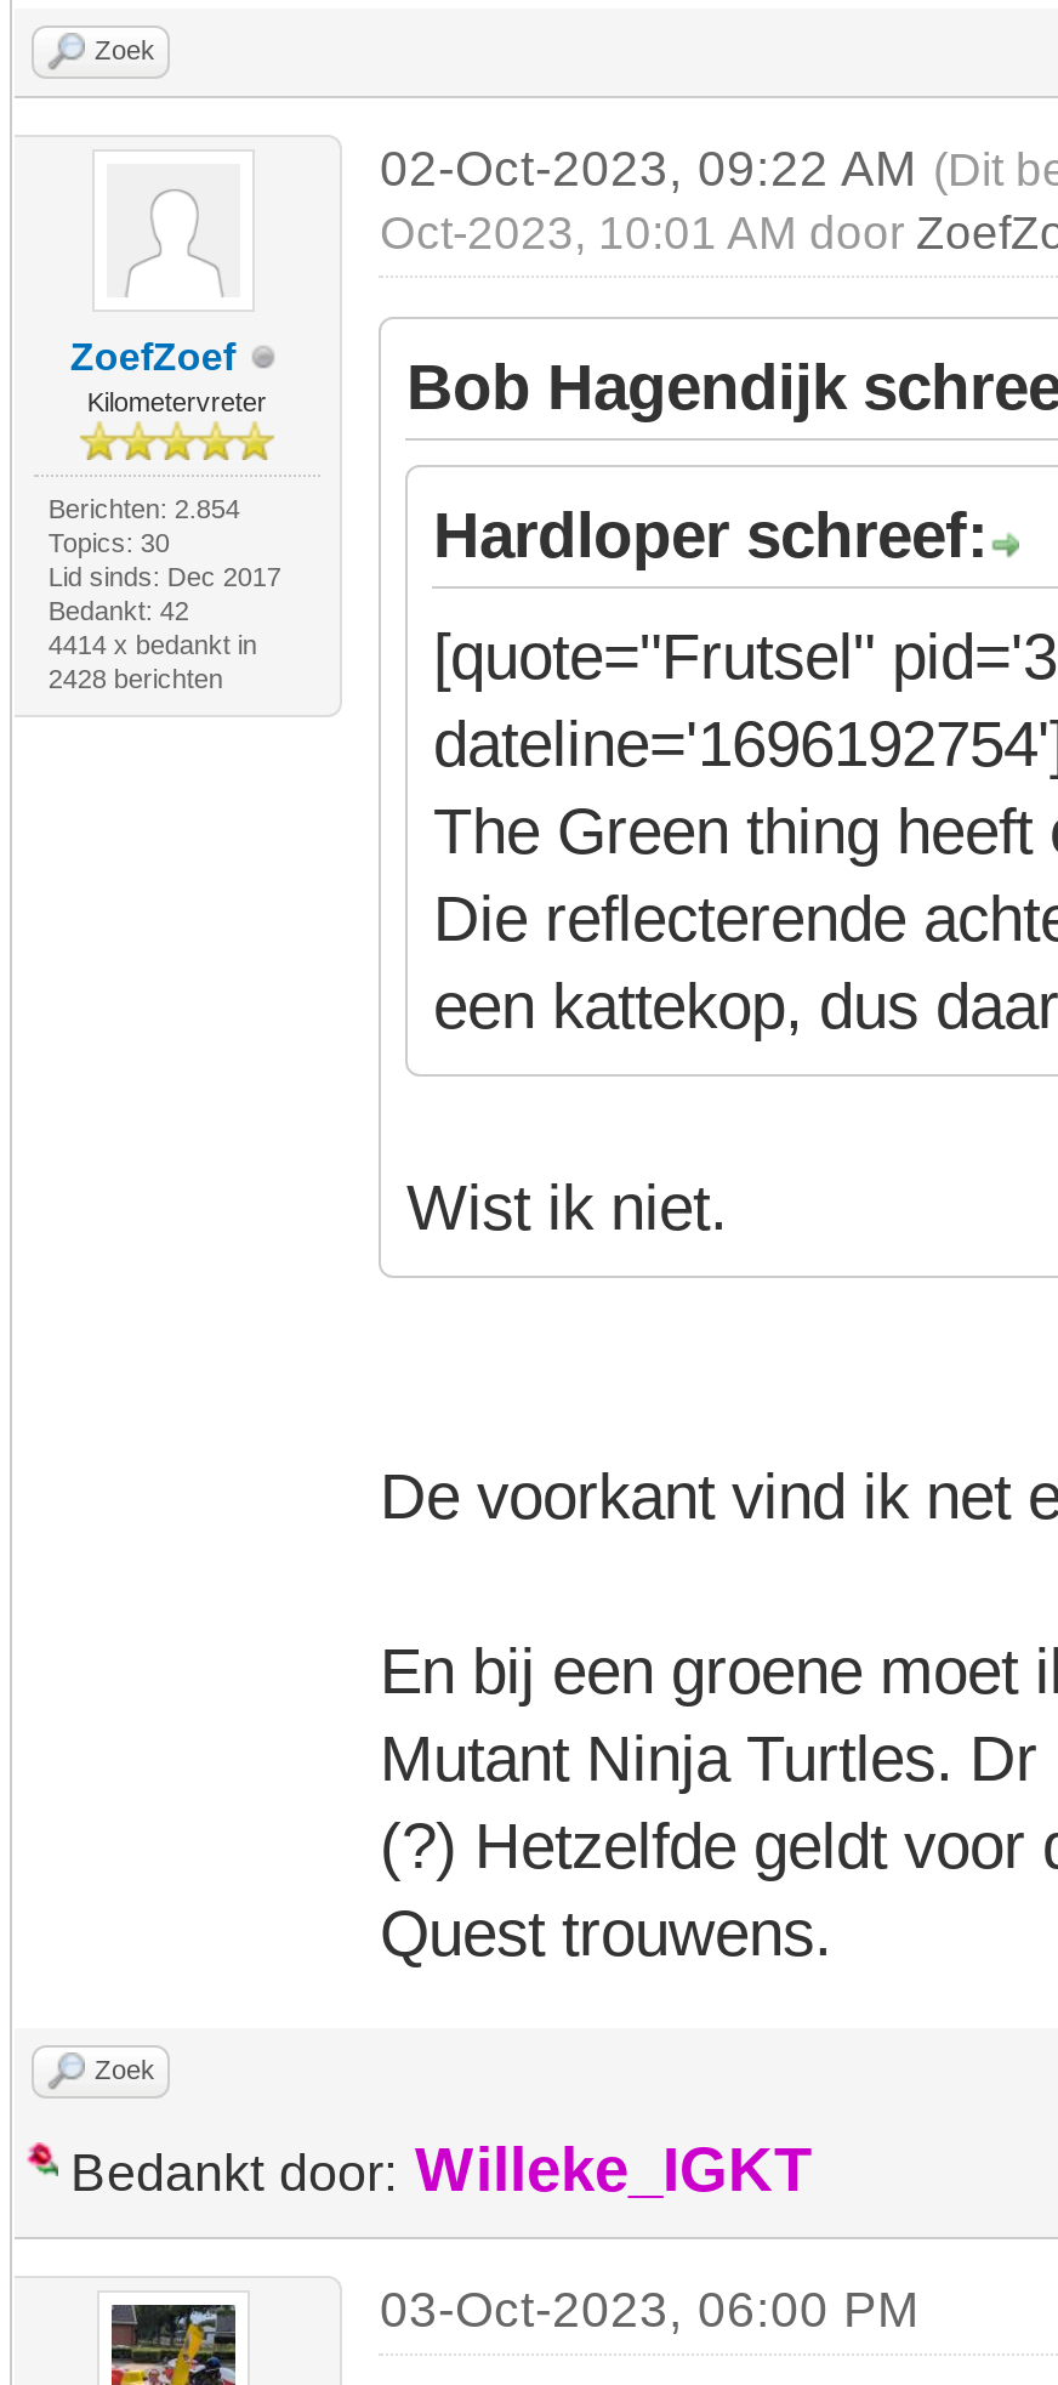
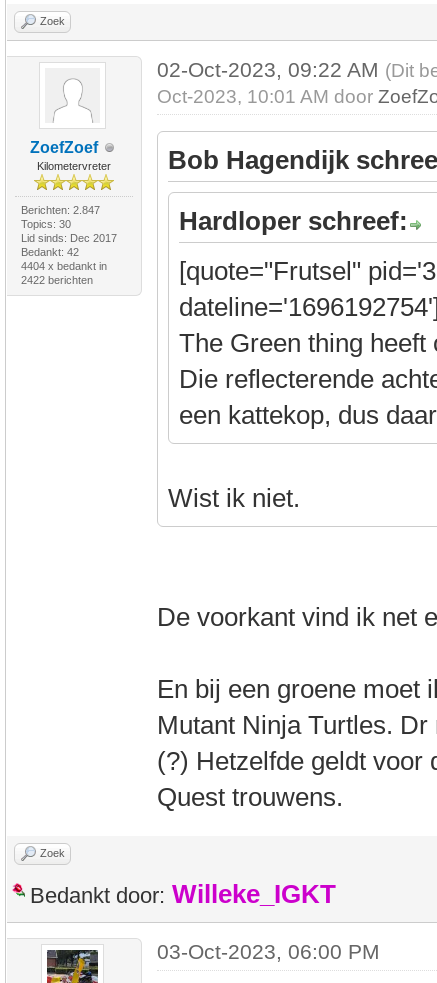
- Berichten: 2.854
+ Berichten: 2.847

- 4414 x bedankt in
+ 4404 x bedankt in

- 2428 berichten
+ 2422 berichten
